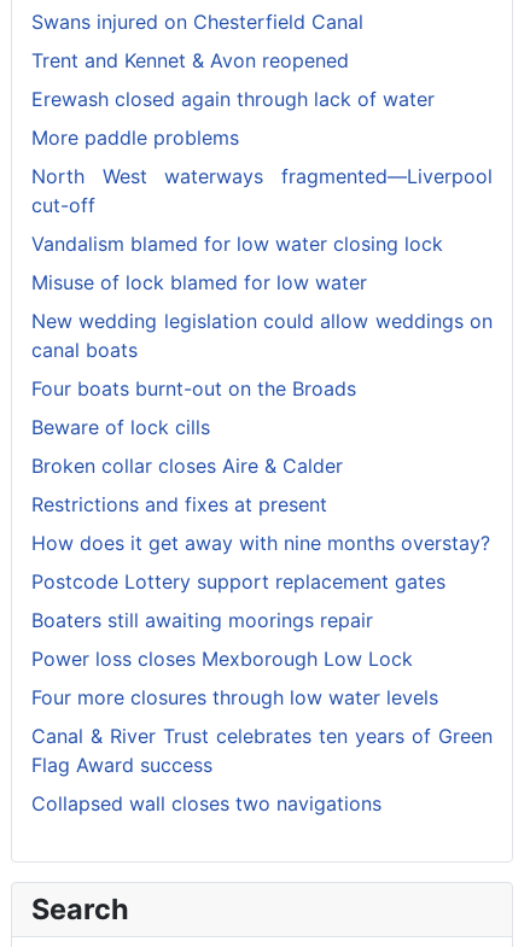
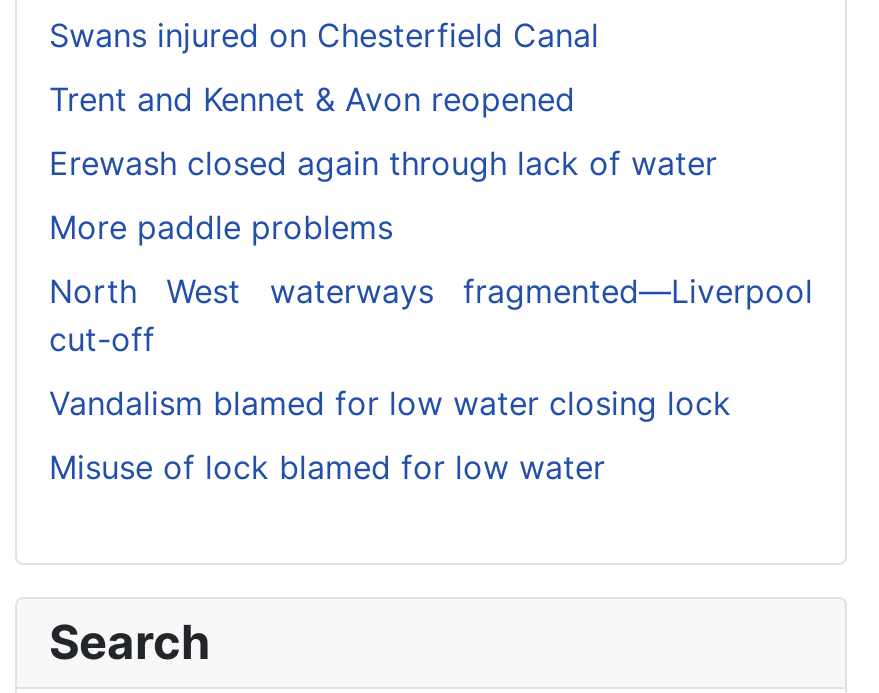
- New wedding legislation could allow weddings on
- canal boats
- Four boats burnt-out on the Broads
- Beware of lock cills
- Broken collar closes Aire & Calder
- Restrictions and fixes at present
- How does it get away with nine months overstay?
- Postcode Lottery support replacement gates
- Boaters still awaiting moorings repair
- Power loss closes Mexborough Low Lock
- Four more closures through low water levels
- Canal & River Trust celebrates ten years of Green
- Flag Award success
- Collapsed wall closes two navigations
